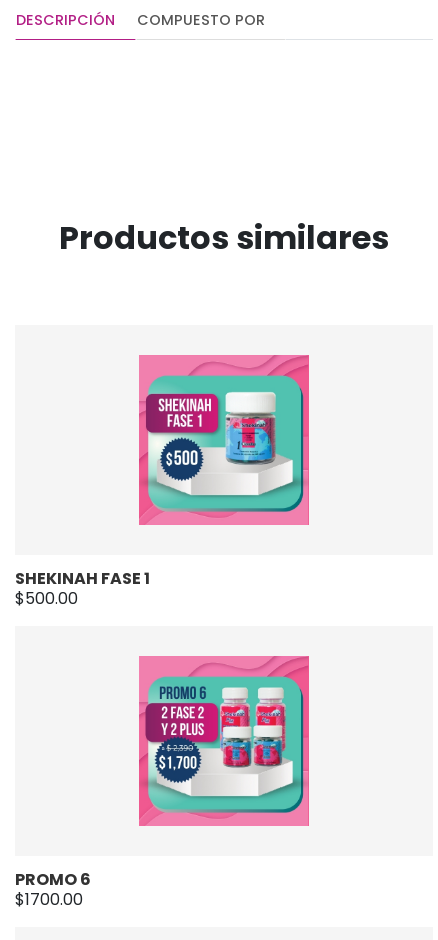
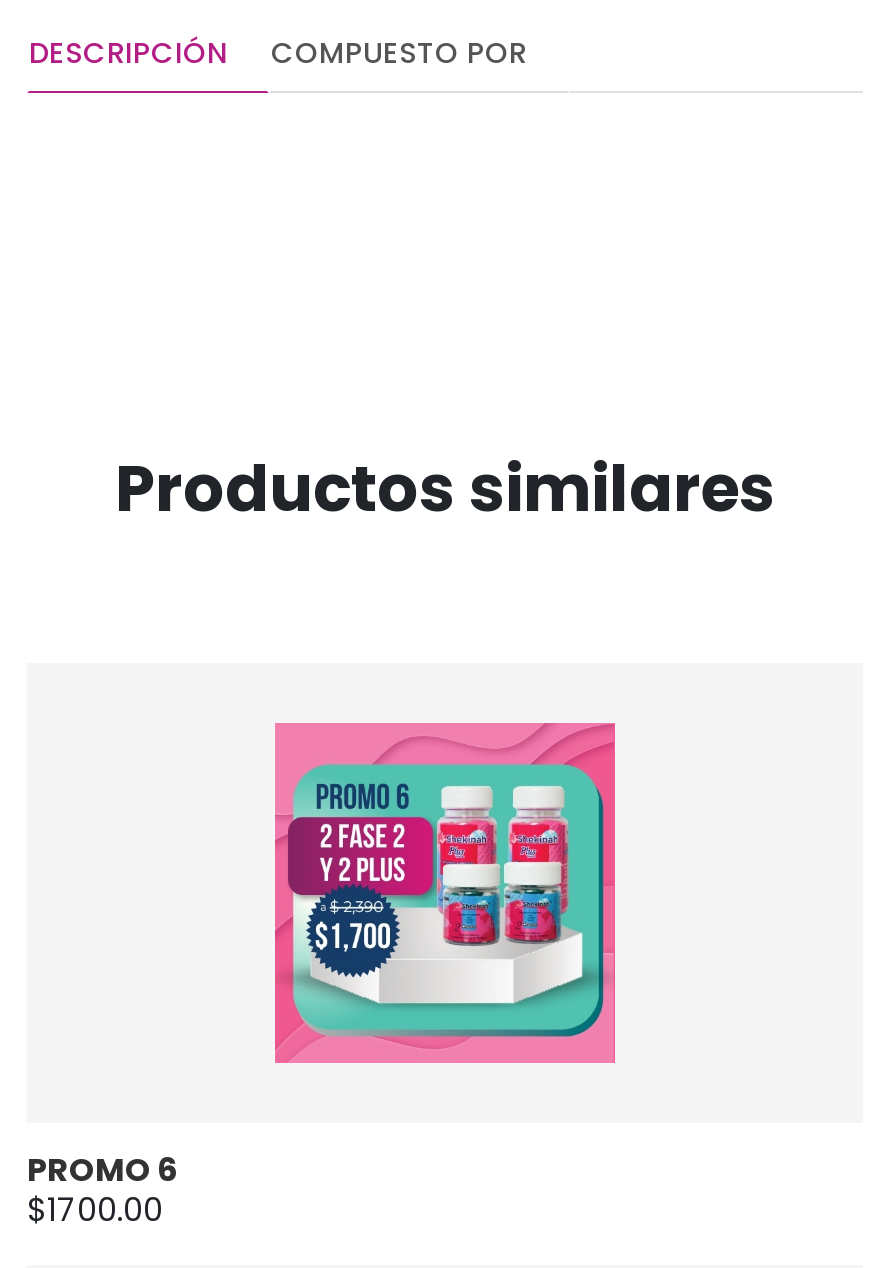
- [image]

- SHEKINAH FASE 1
- $500.00
